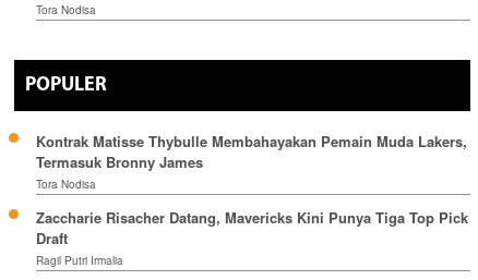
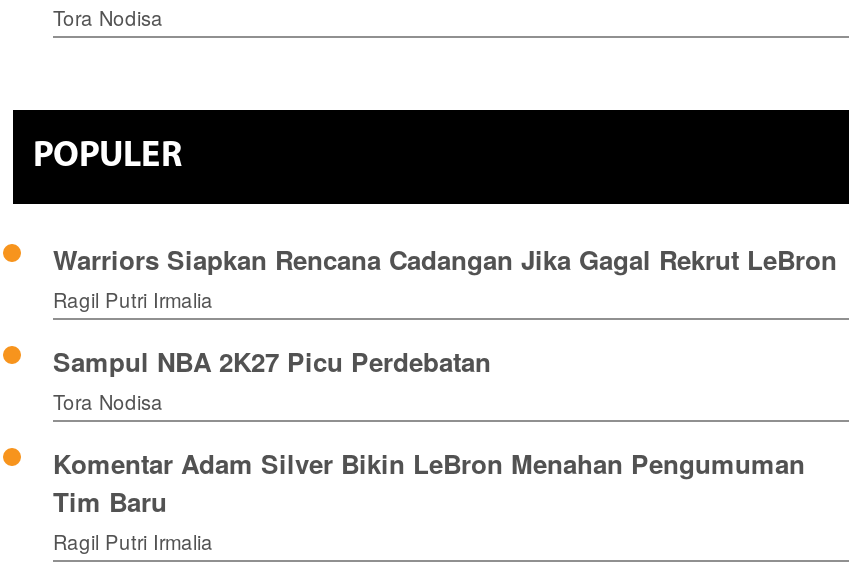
- Kontrak Matisse Thybulle Membahayakan Pemain Muda Lakers,
- Termasuk Bronny James
+ Warriors Siapkan Rencana Cadangan Jika Gagal Rekrut LeBron
+ Ragil Putri Irmalia
+ Sampul NBA 2K27 Picu Perdebatan

- Zaccharie Risacher Datang, Mavericks Kini Punya Tiga Top Pick
- Draft
+ Komentar Adam Silver Bikin LeBron Menahan Pengumuman
+ Tim Baru
